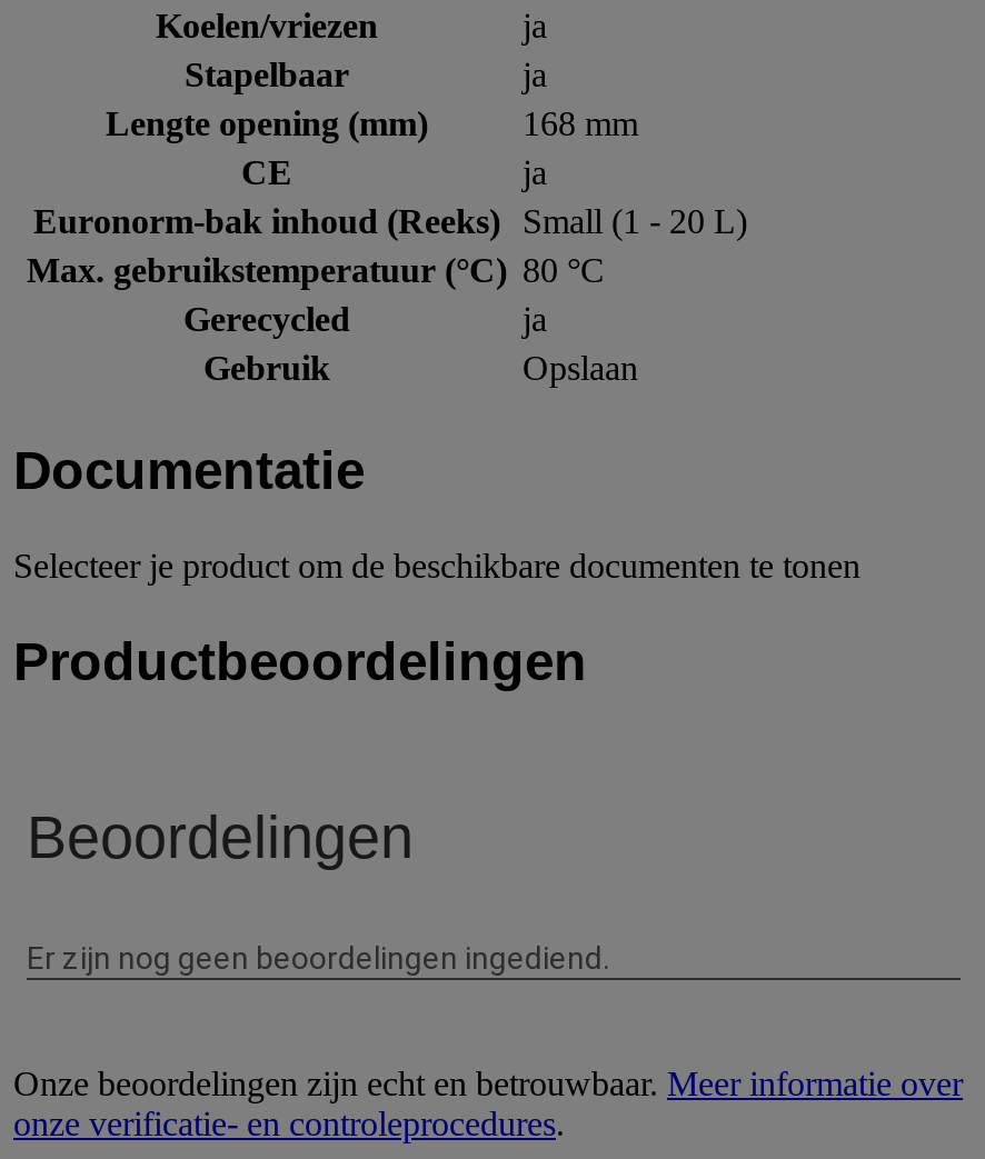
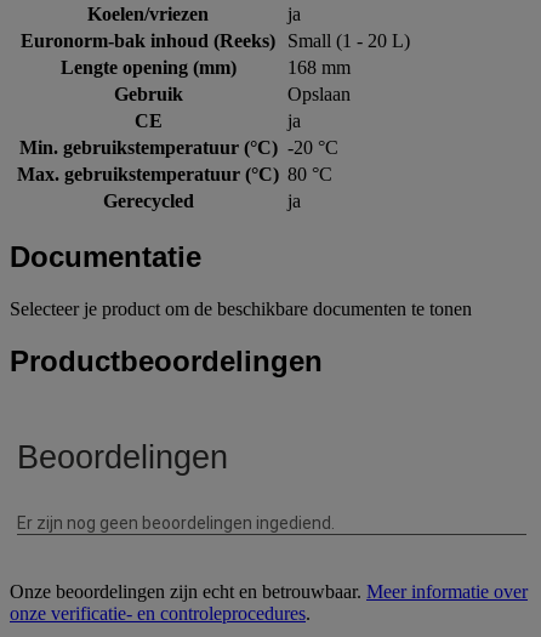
- Stapelbaar
- ja

moved down: CE | ja

+ Min. gebruikstemperatuur (°C) -20 °C

moved up: Euronorm-bak inhoud (Reeks) Small (1 - 20 L)

moved down: Max. gebruikstemperatuur (°C) 80 °C | Gerecycled | ja

moved up: Gebruik | Opslaan
